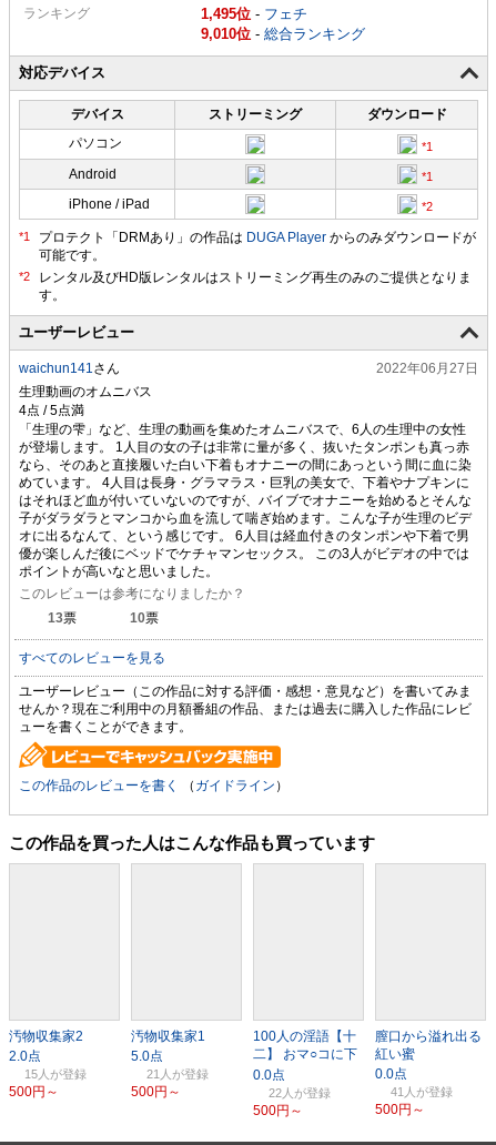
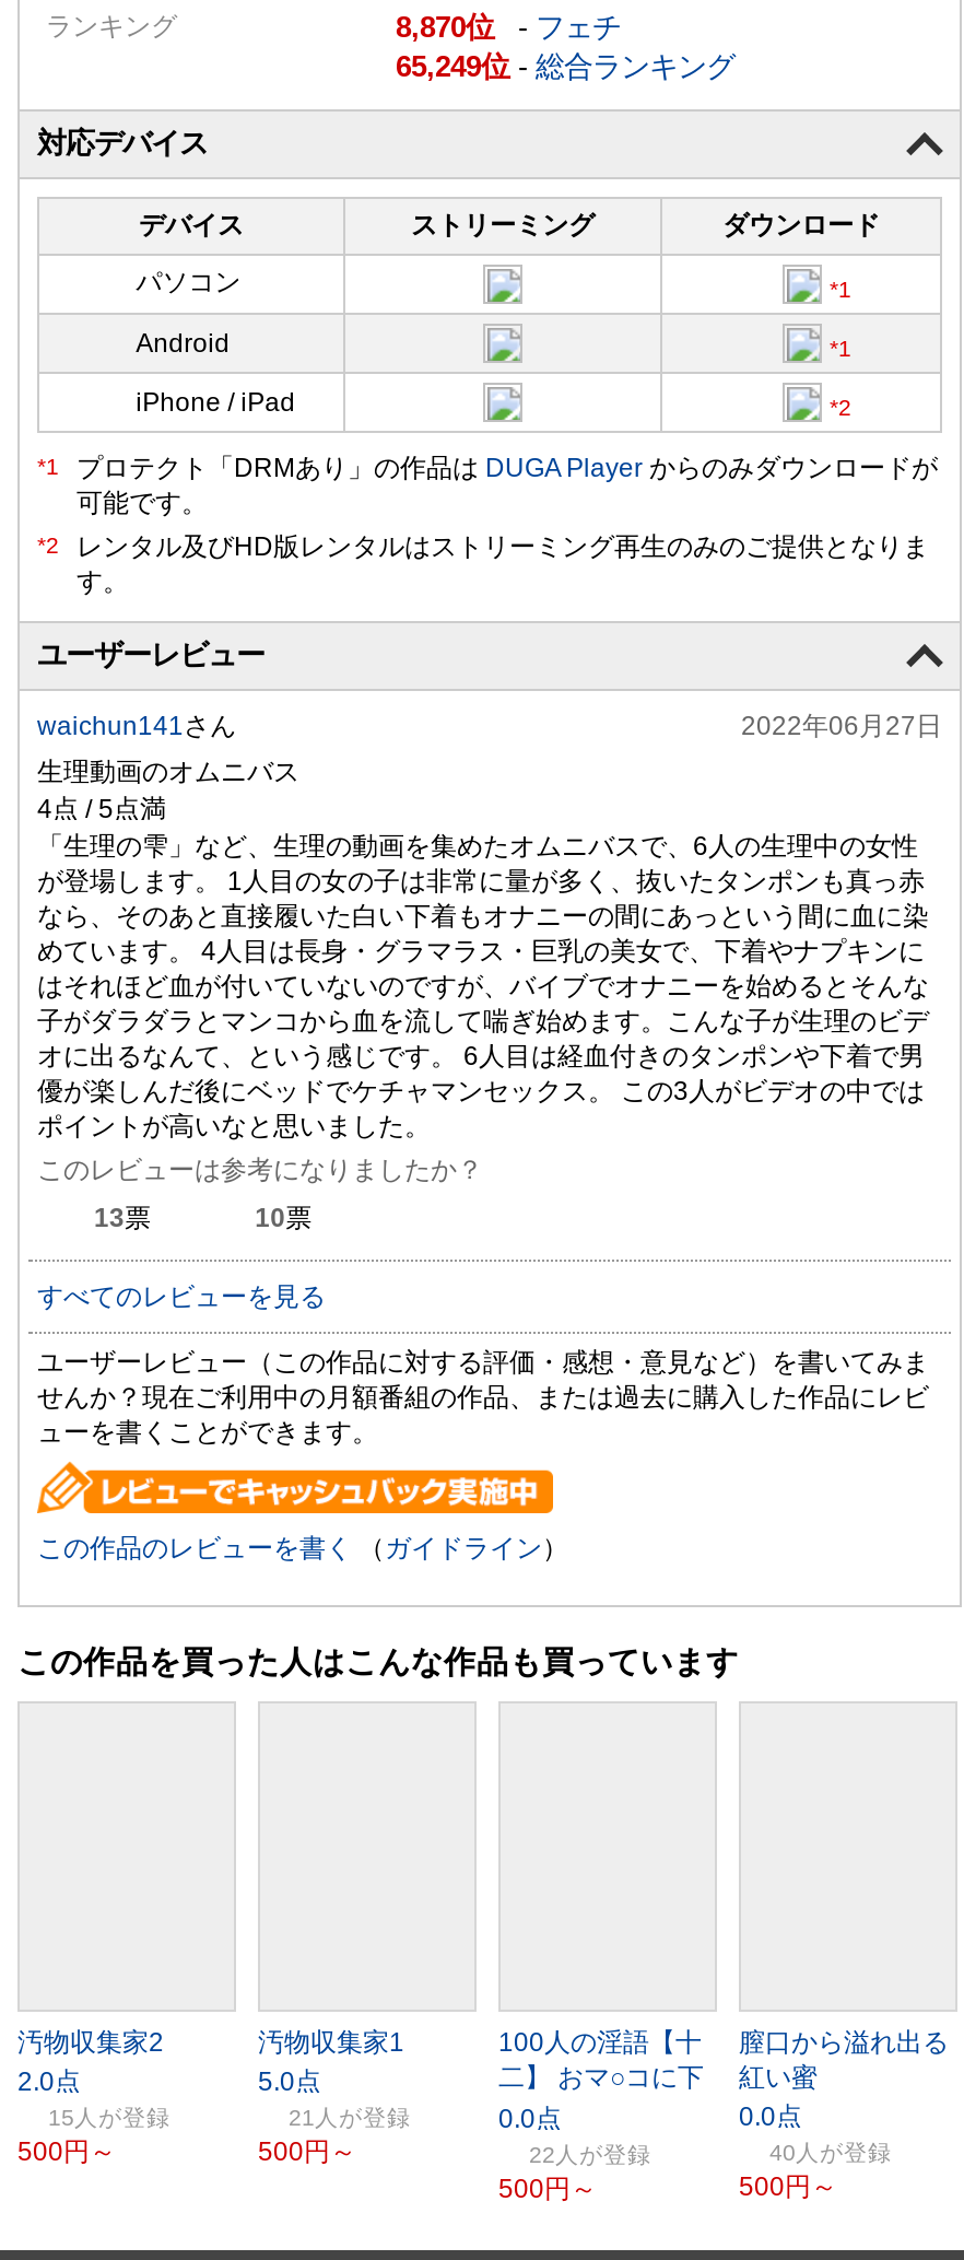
- 1,495 -フェチ
+ 8,870 -フェチ

- 9,010 -総合ランキング
+ 65,249 -総合ランキング

- 41人
+ 40人
